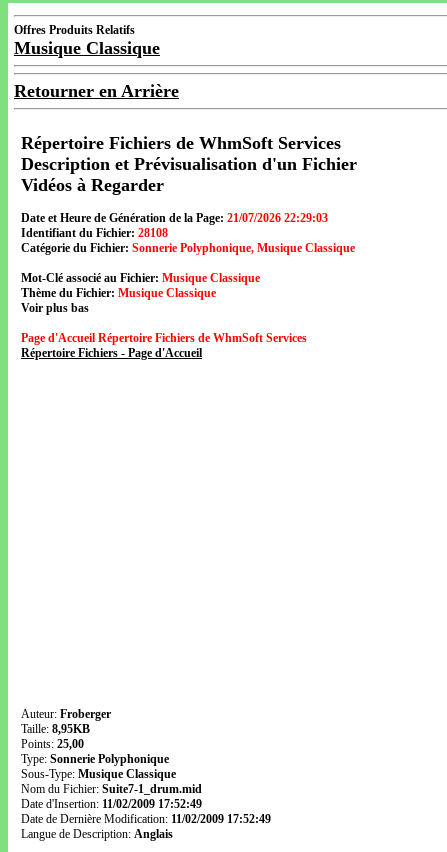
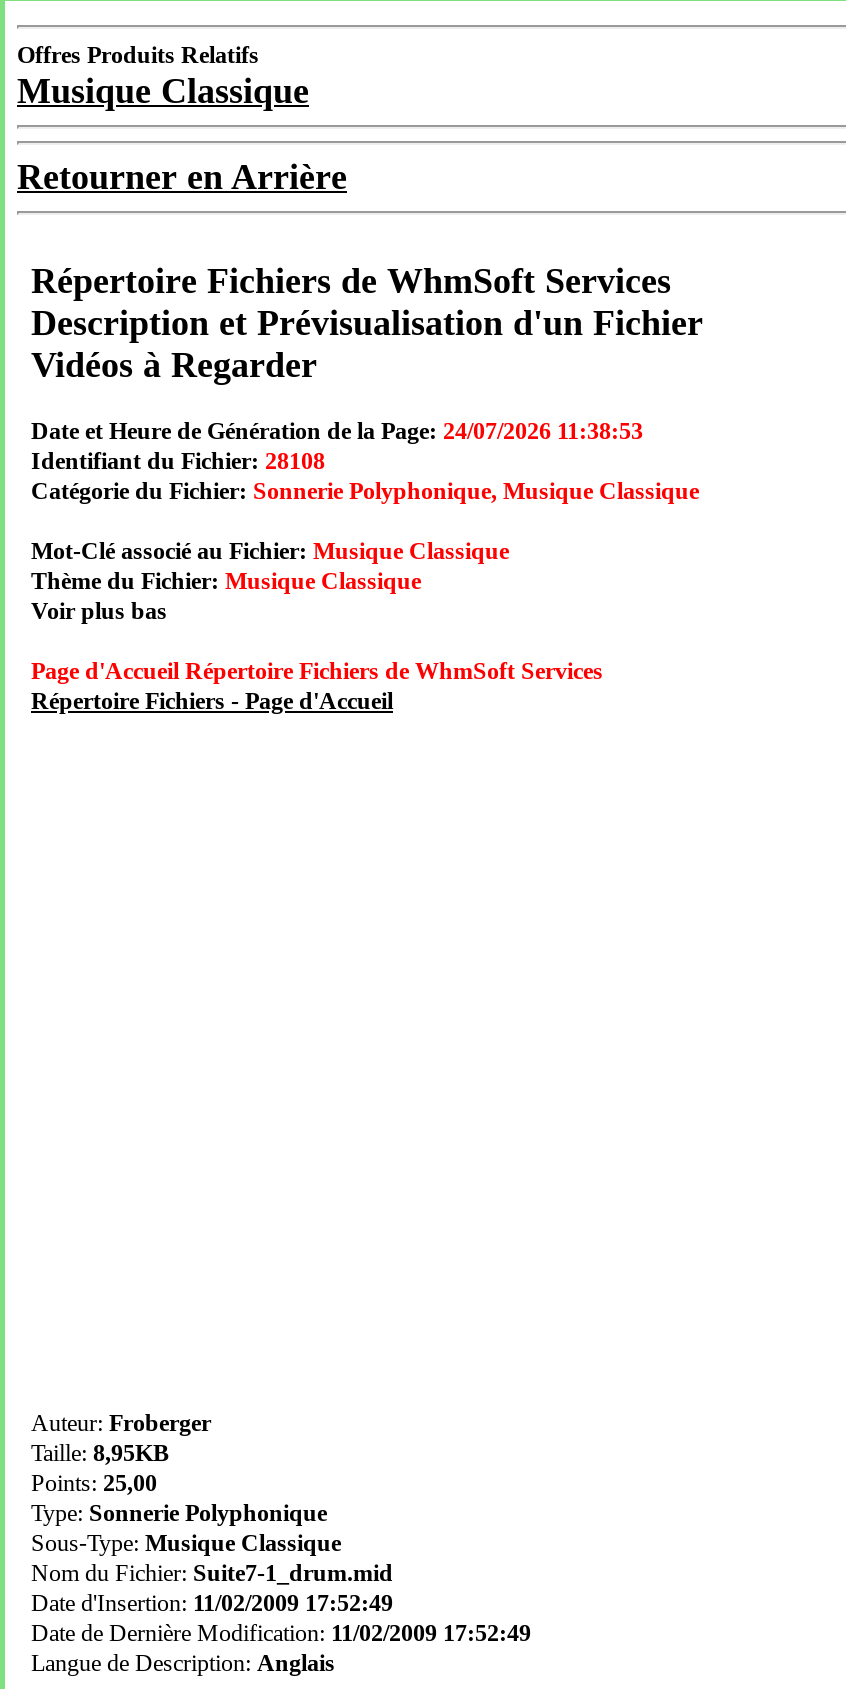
- Date et Heure de Génération de la Page: 21/07/2026 22:29:03
+ Date et Heure de Génération de la Page: 24/07/2026 11:38:53
